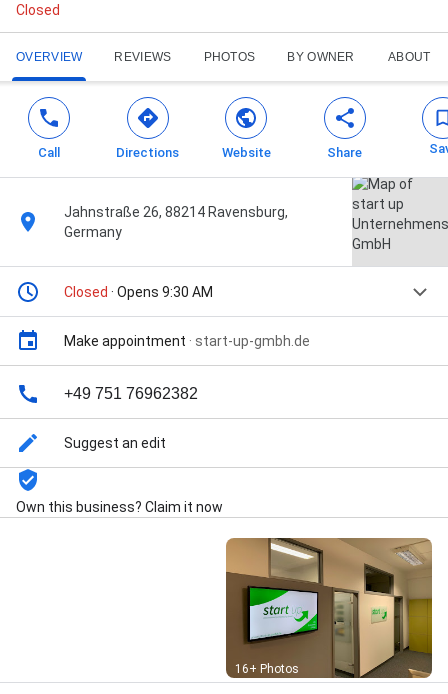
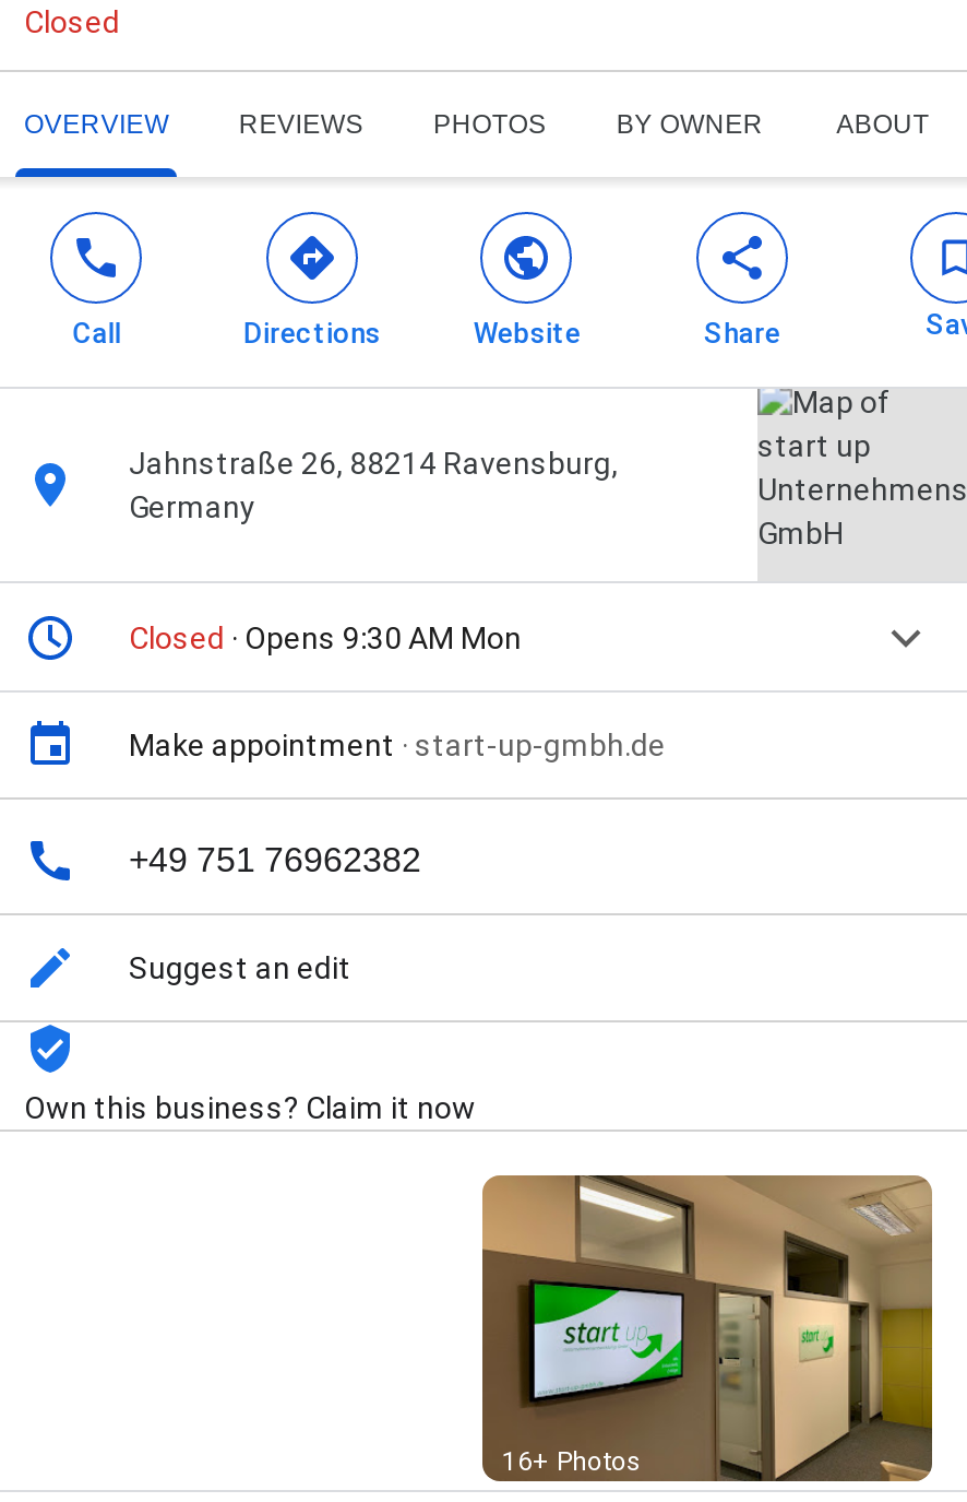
- Closed · Opens 9:30 AM
+ Closed · Opens 9:30 AM Mon
